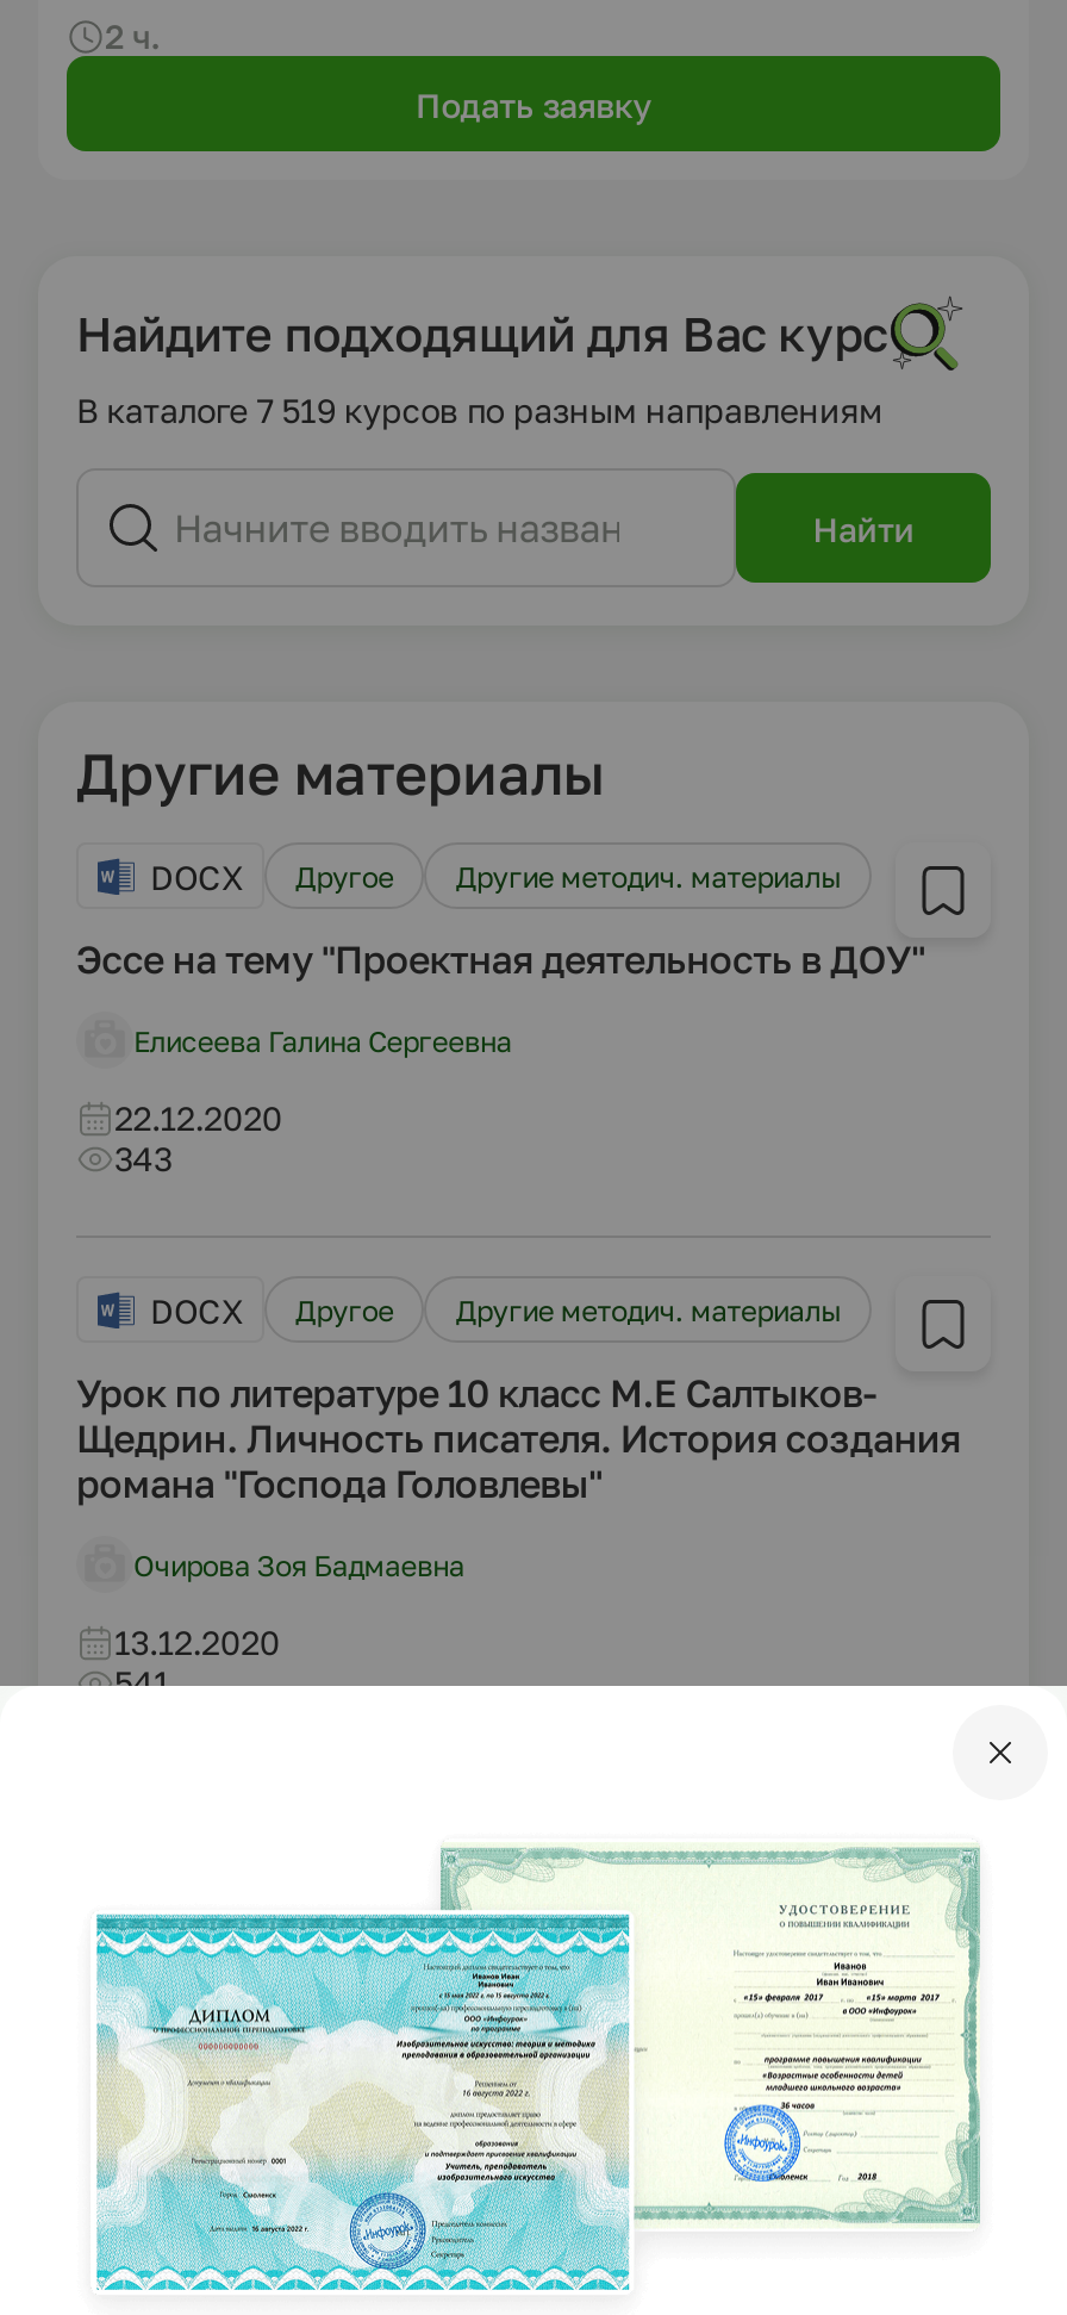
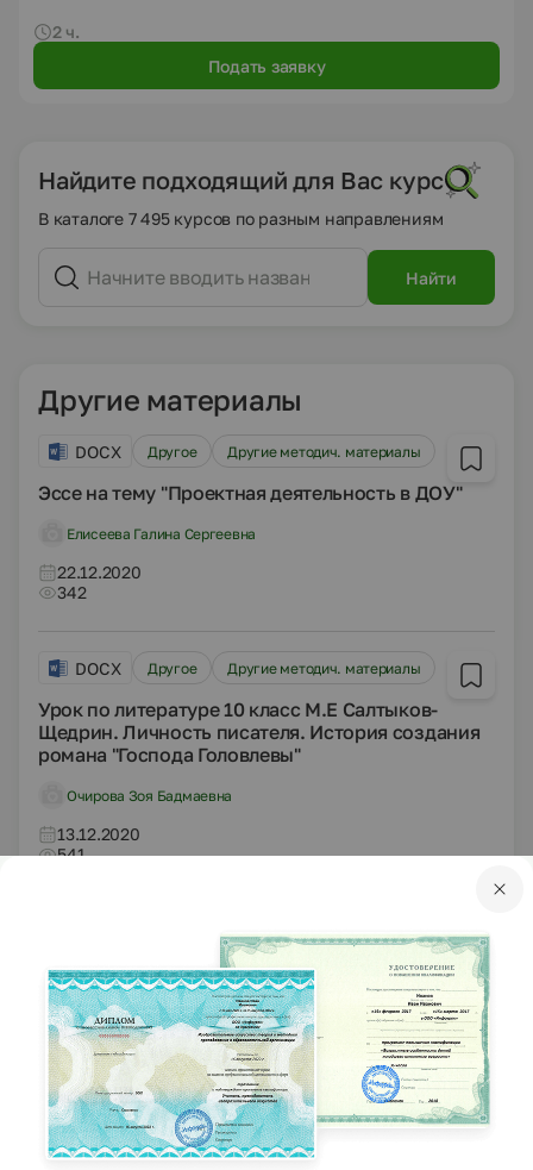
- В каталоге 7 519 курсов по разным направлениям
+ В каталоге 7 495 курсов по разным направлениям

- 343
+ 342
